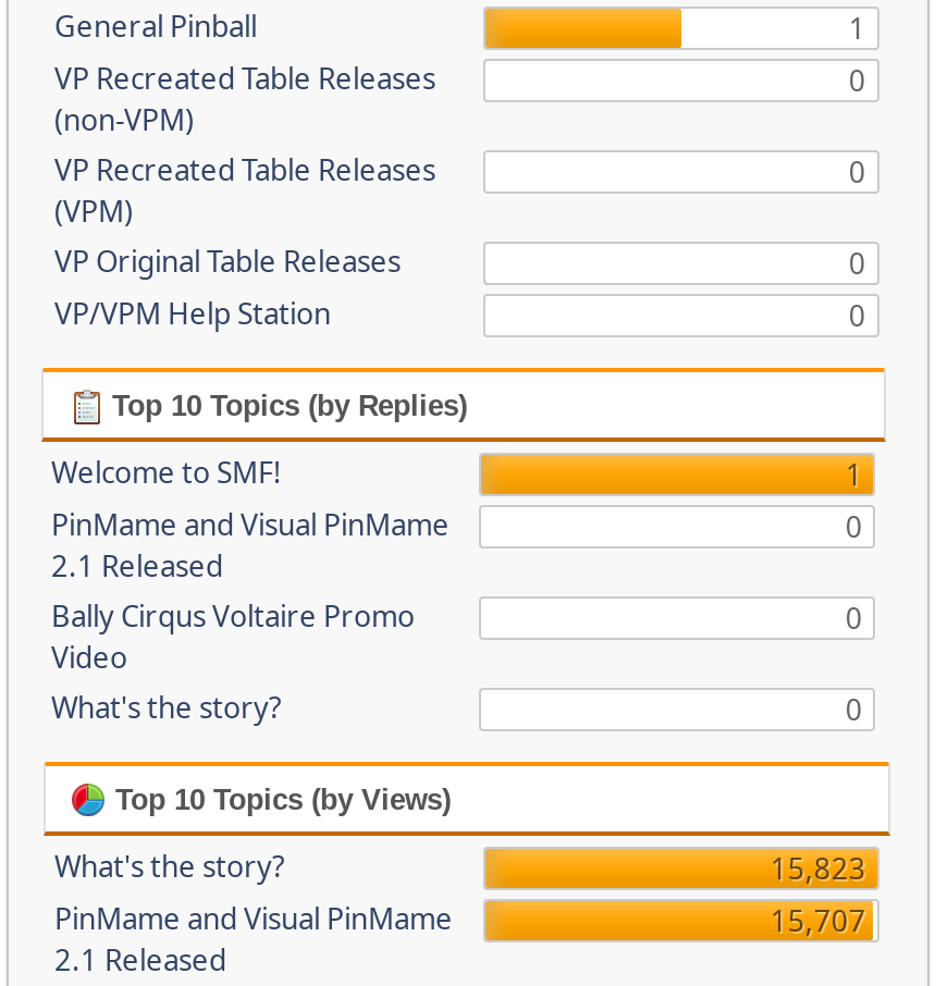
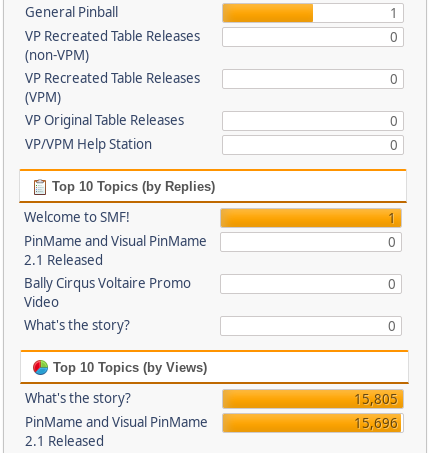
- 15,823
+ 15,805

- 15,707
+ 15,696
